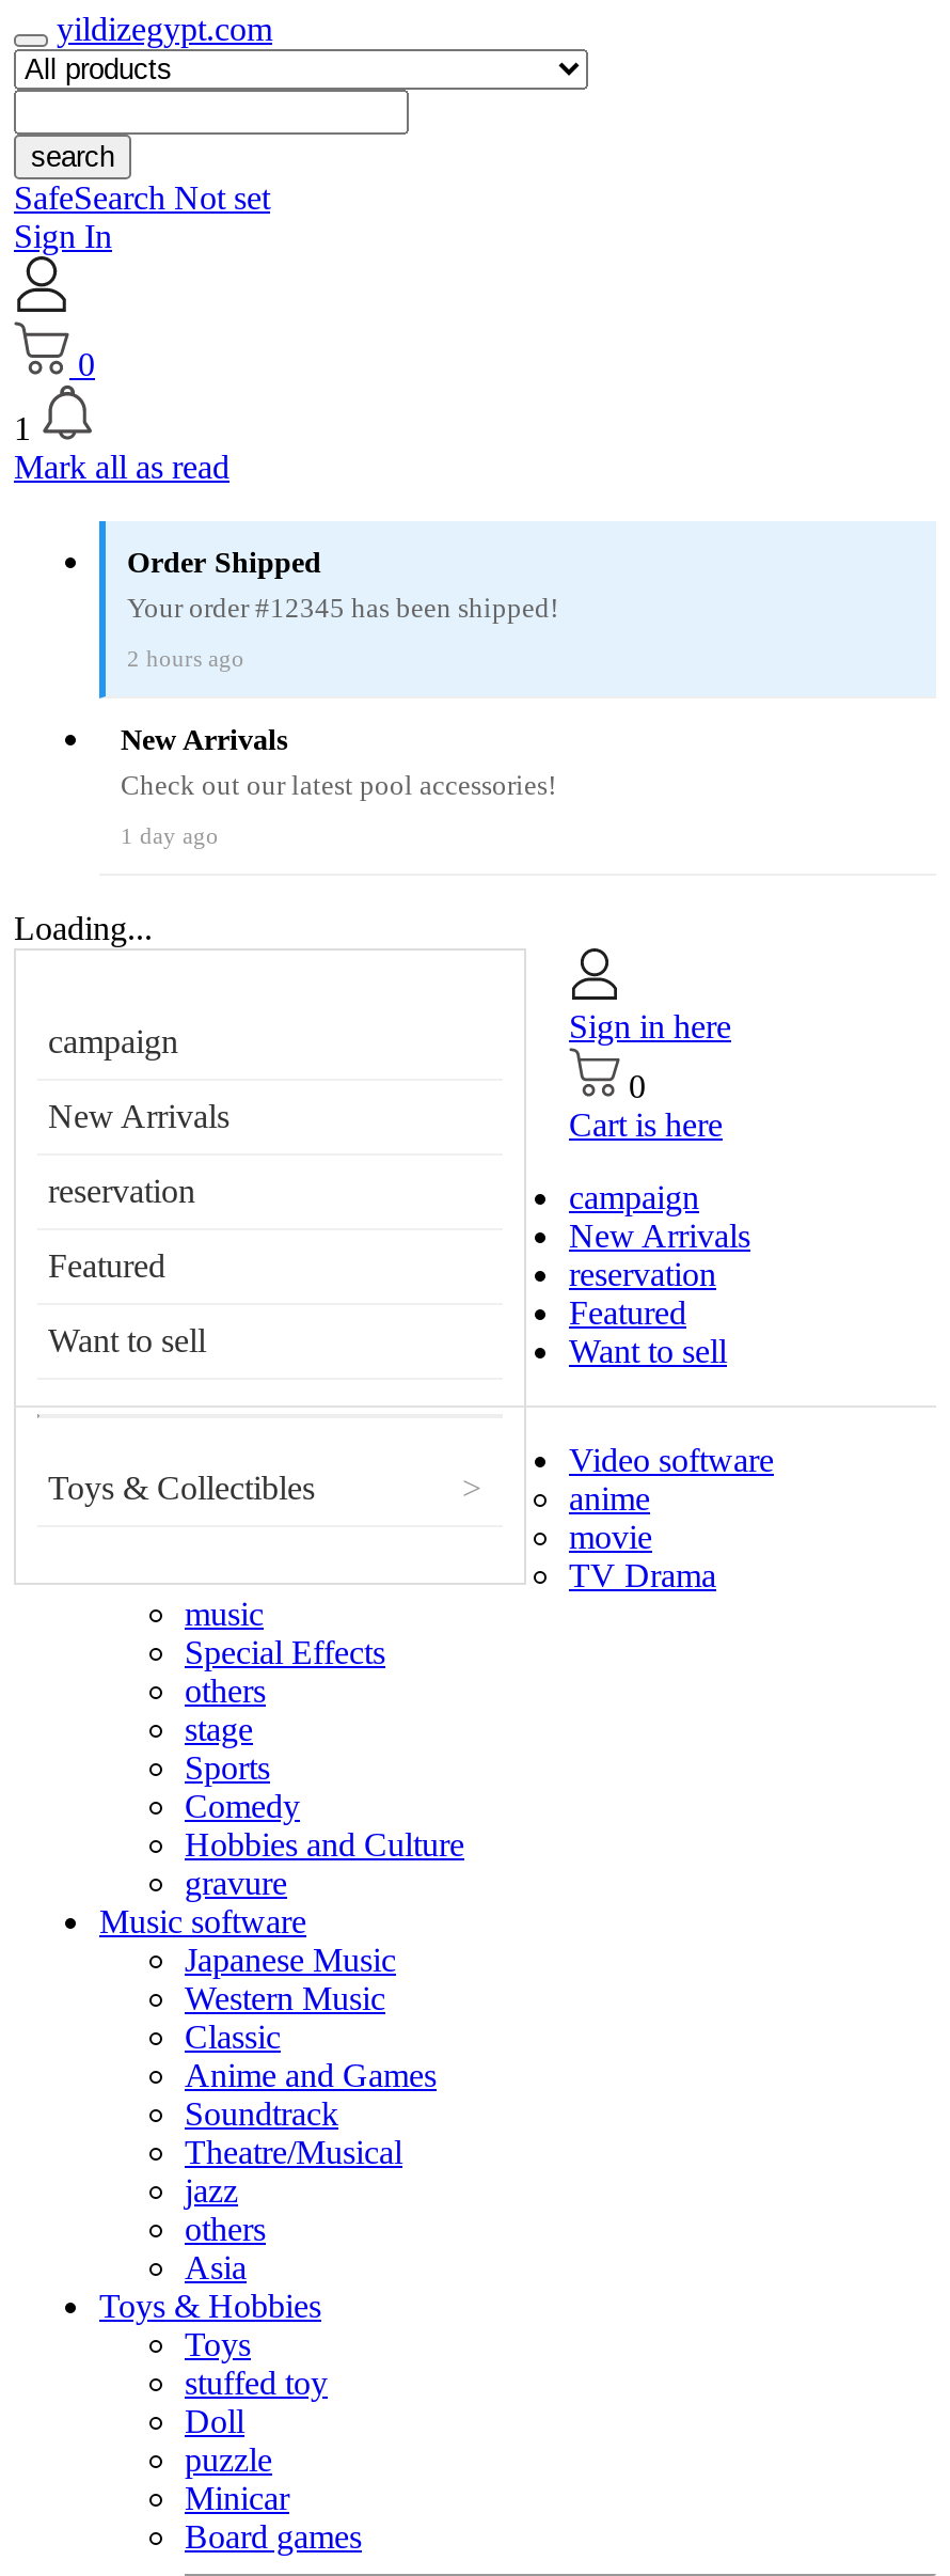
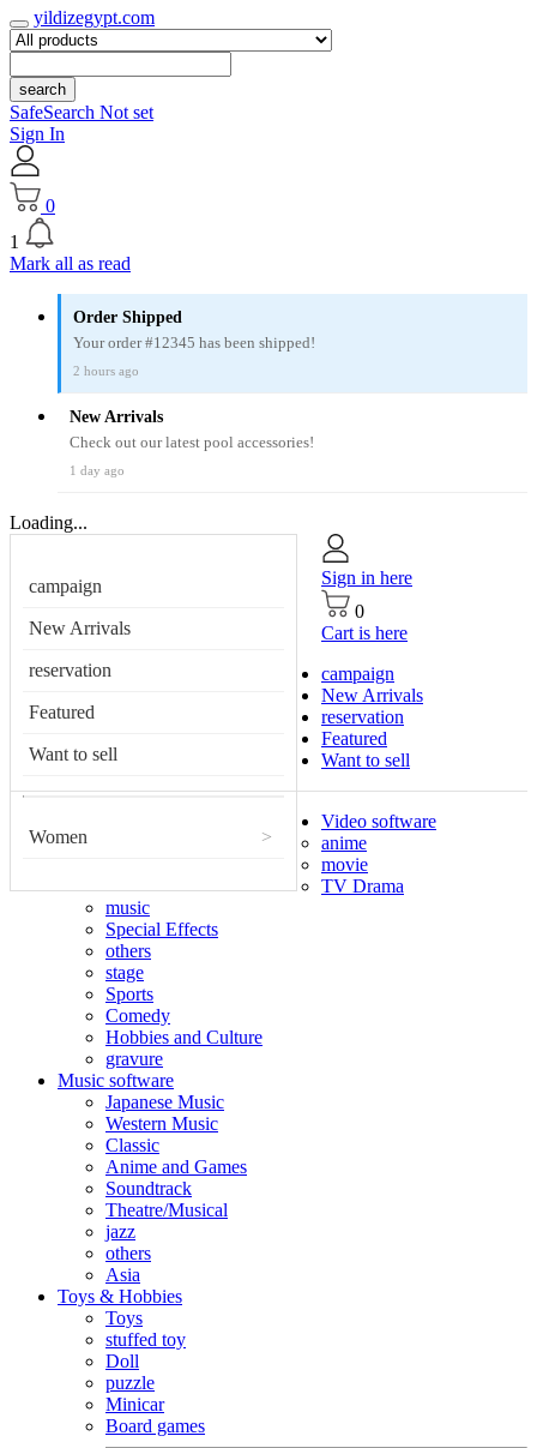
- Toys & Collectibles
+ Women
